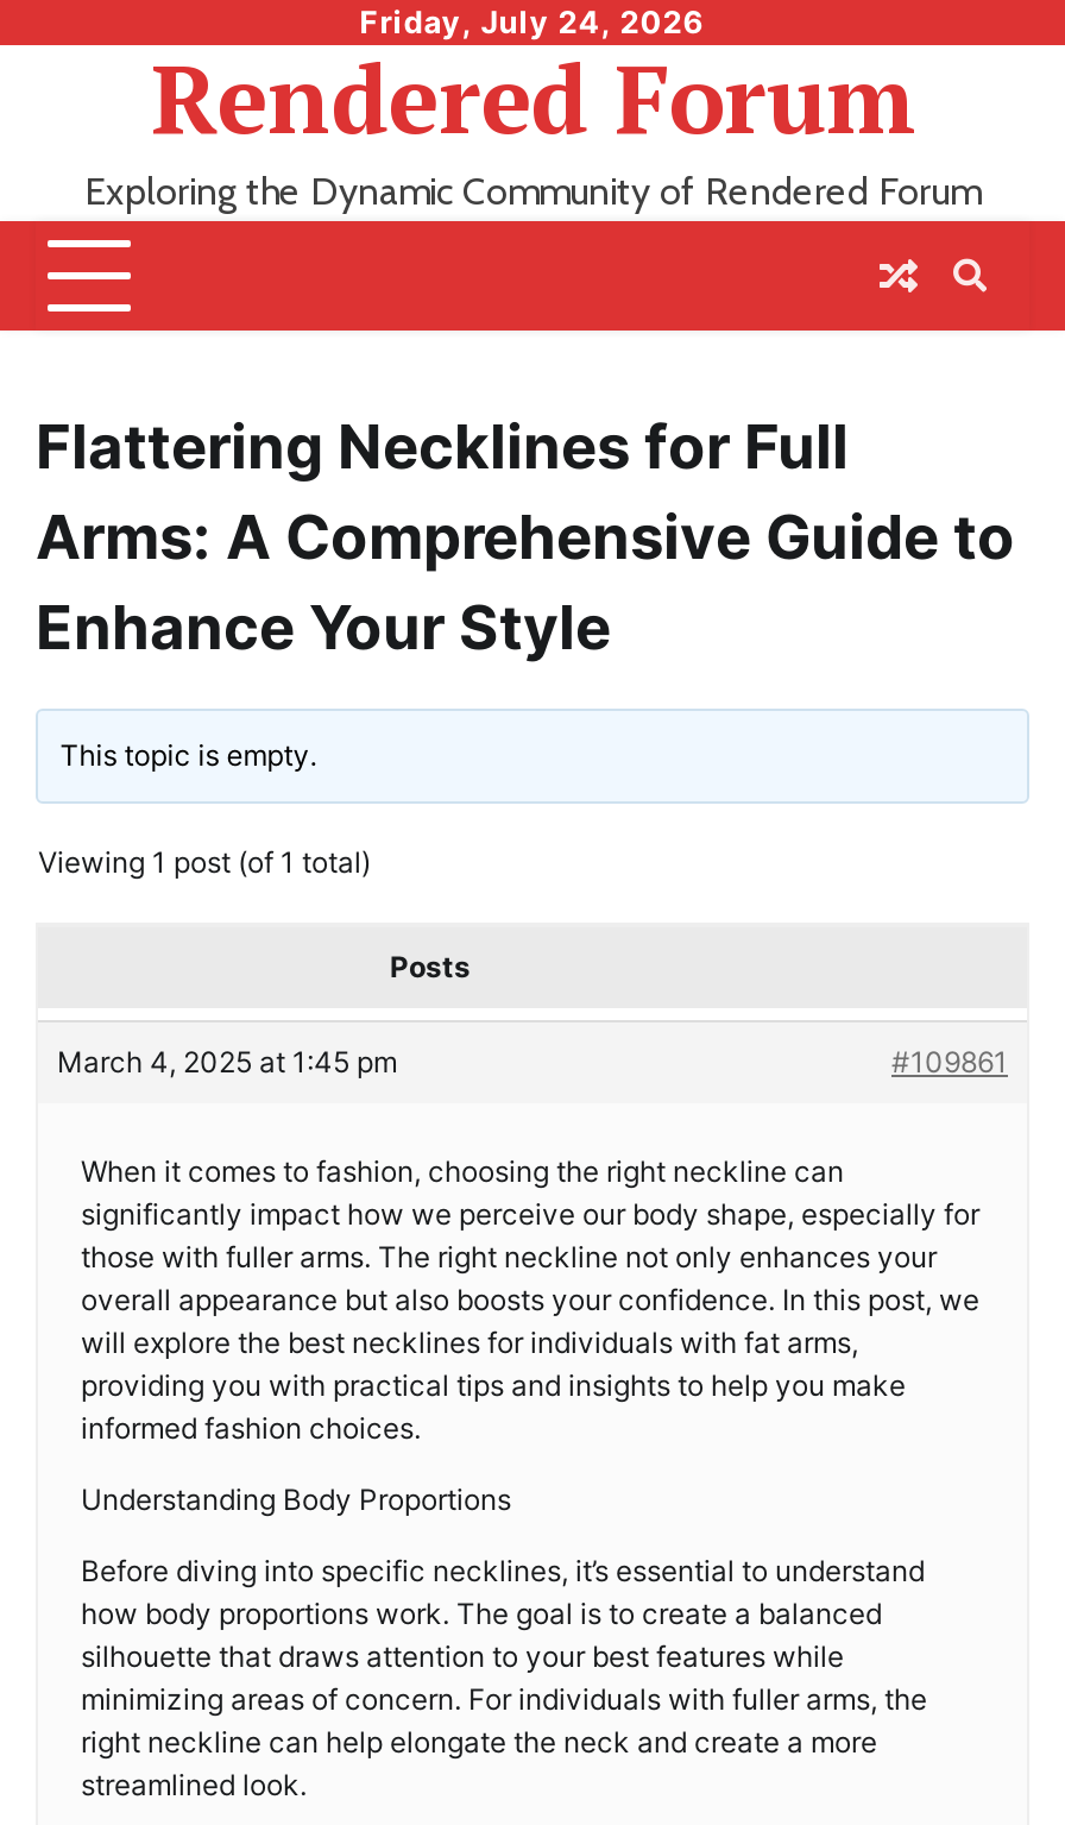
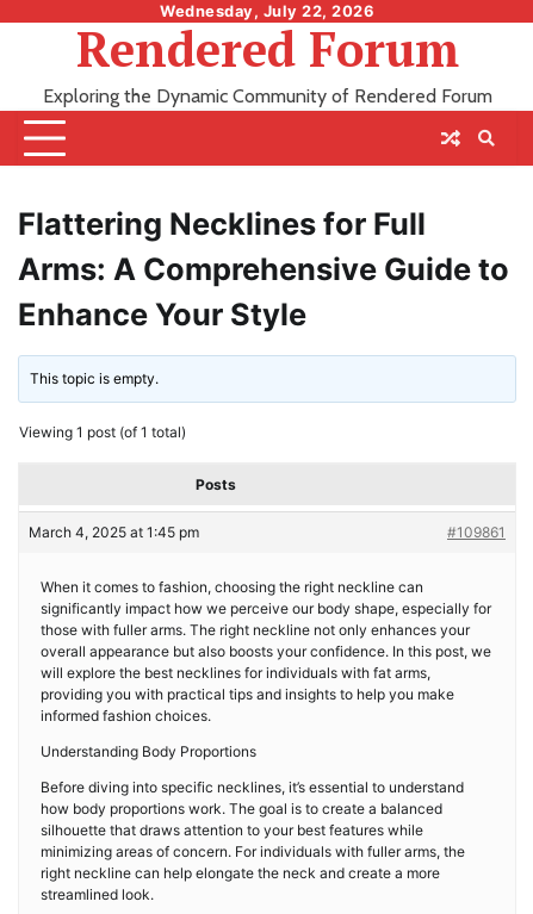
- Friday, July 24, 2026
+ Wednesday, July 22, 2026
